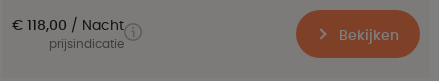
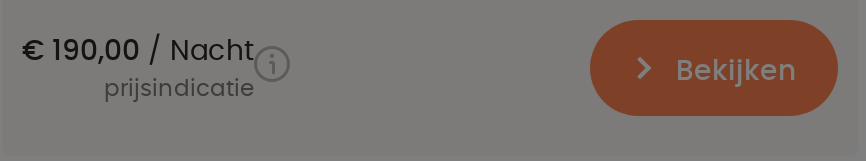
- € 118,00 Nacht
+ € 190,00 Nacht
